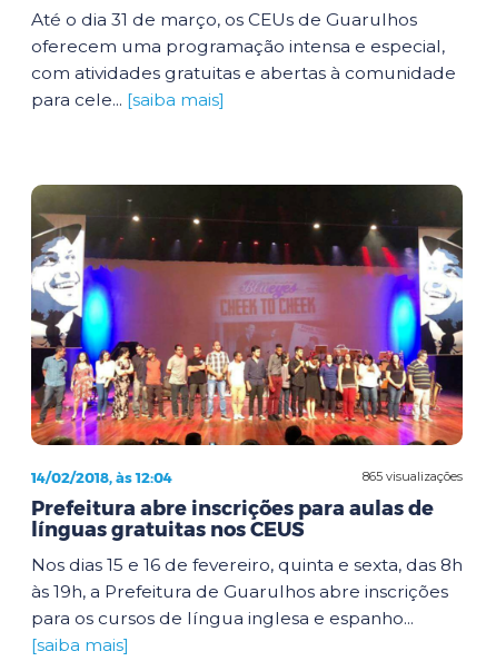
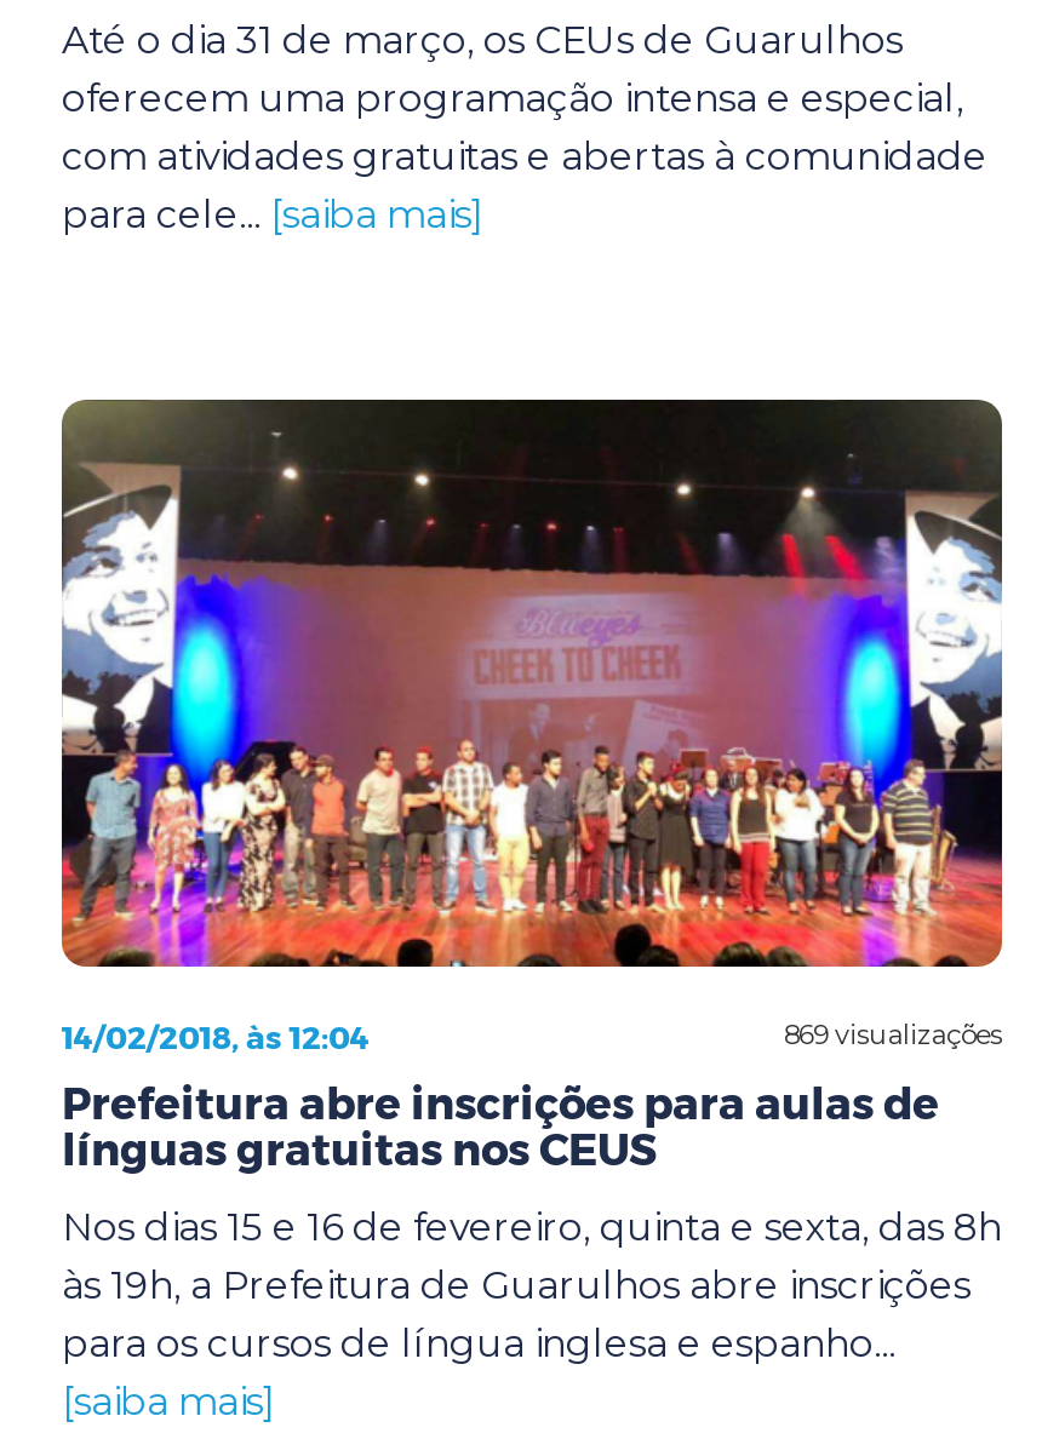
- 865 visualizações
+ 869 visualizações
